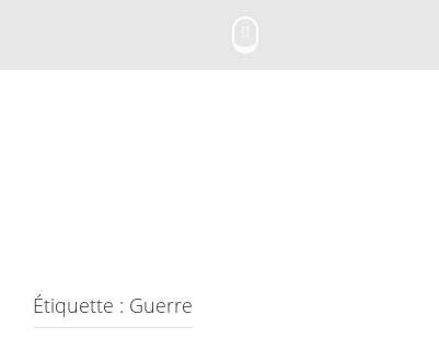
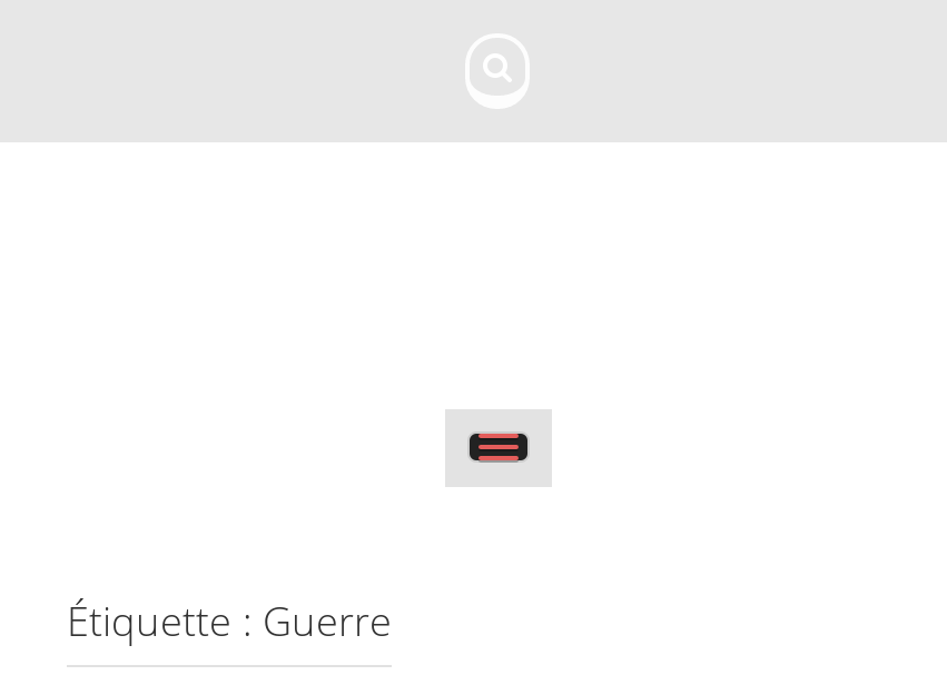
+ [image]
